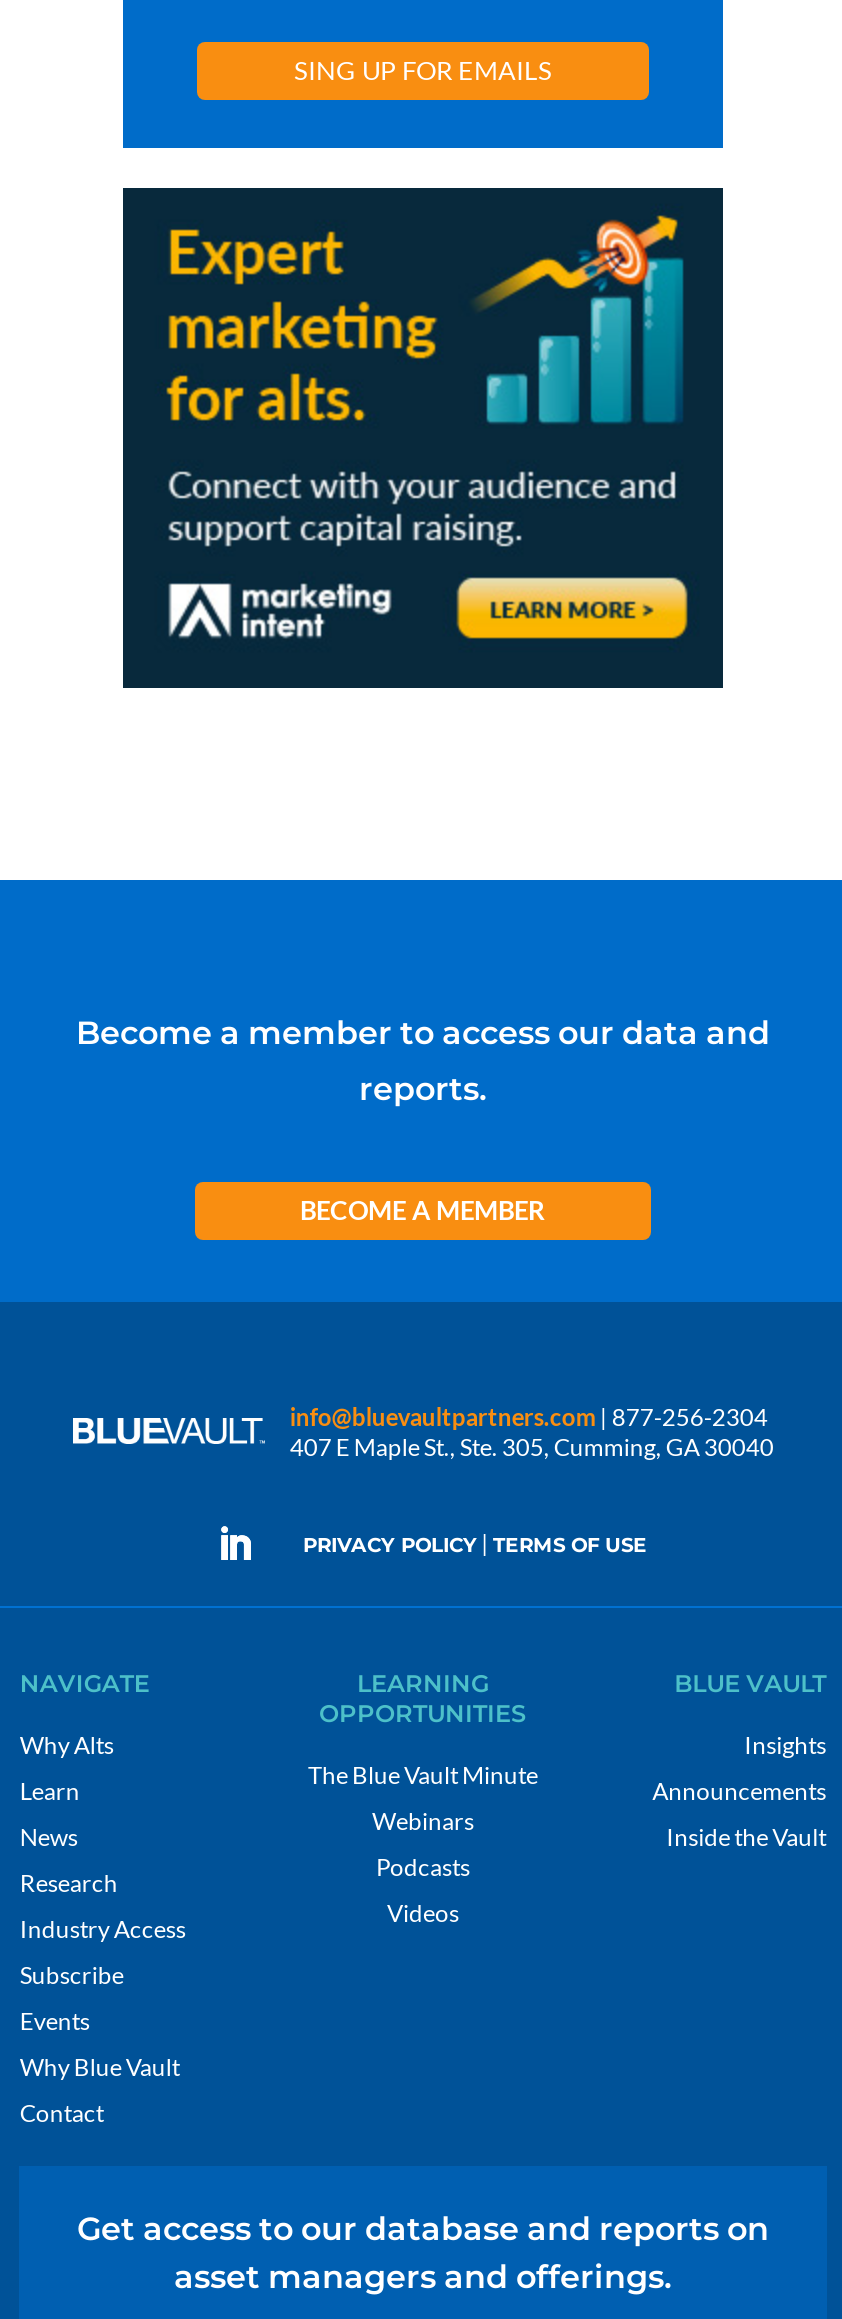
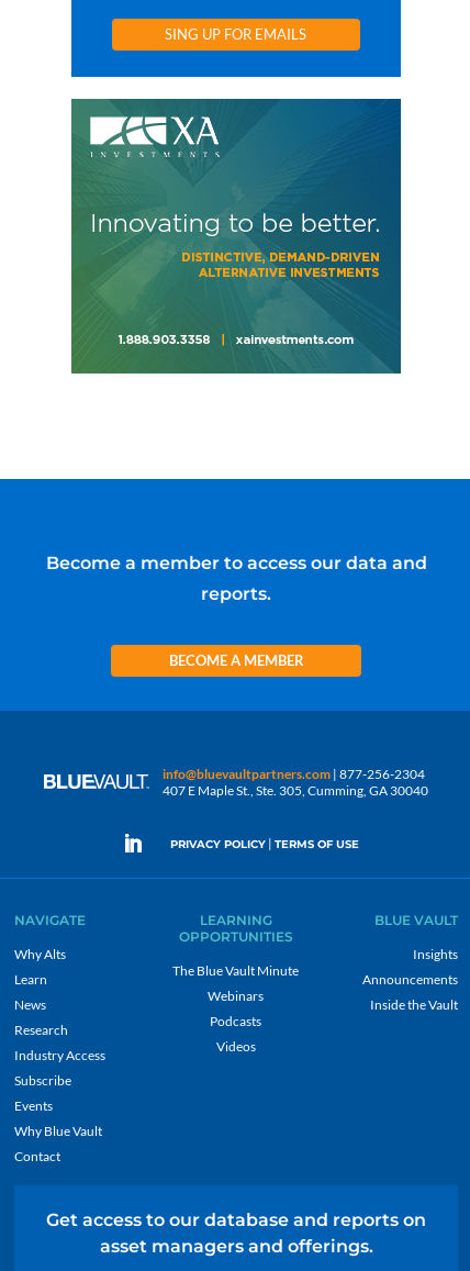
- [image]
+ [image]
